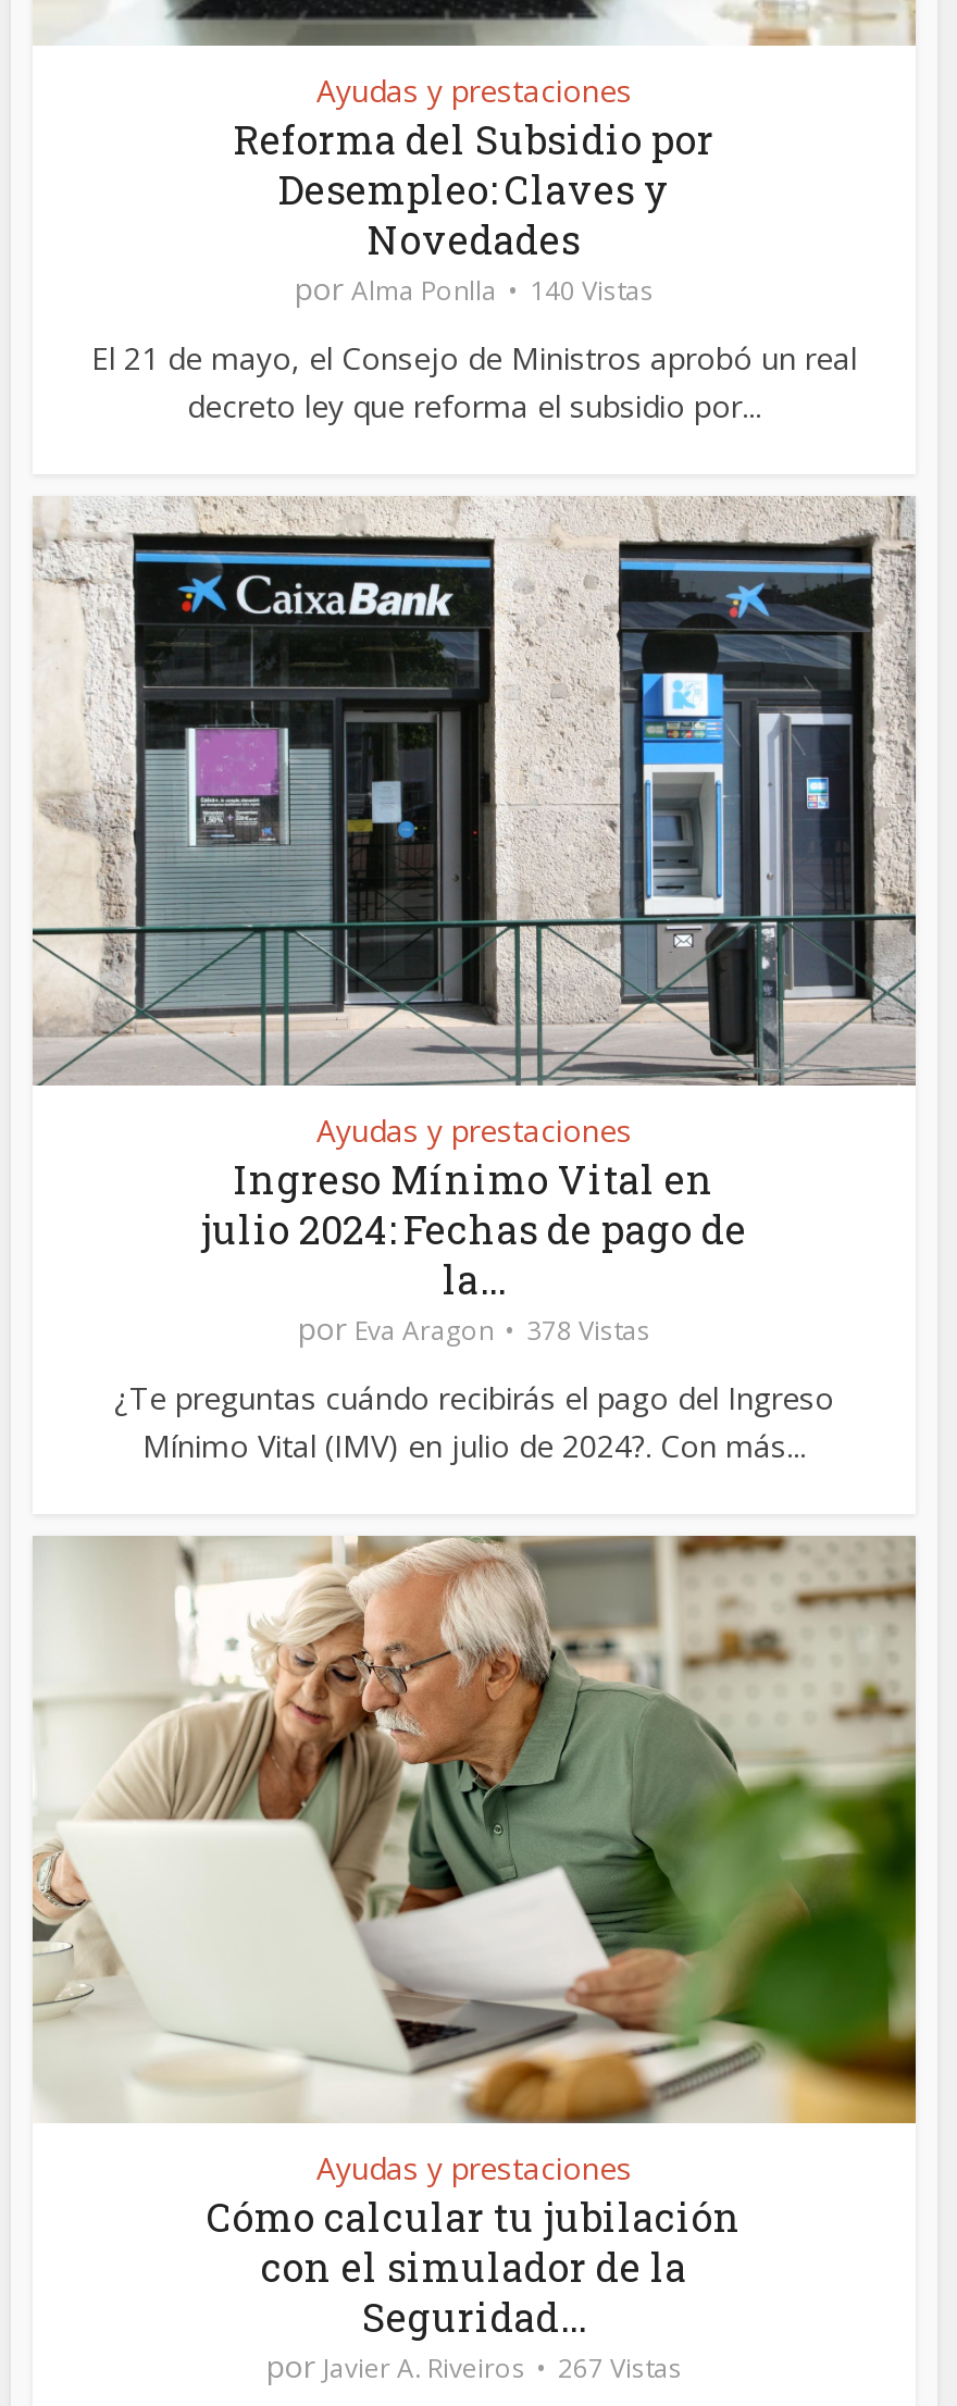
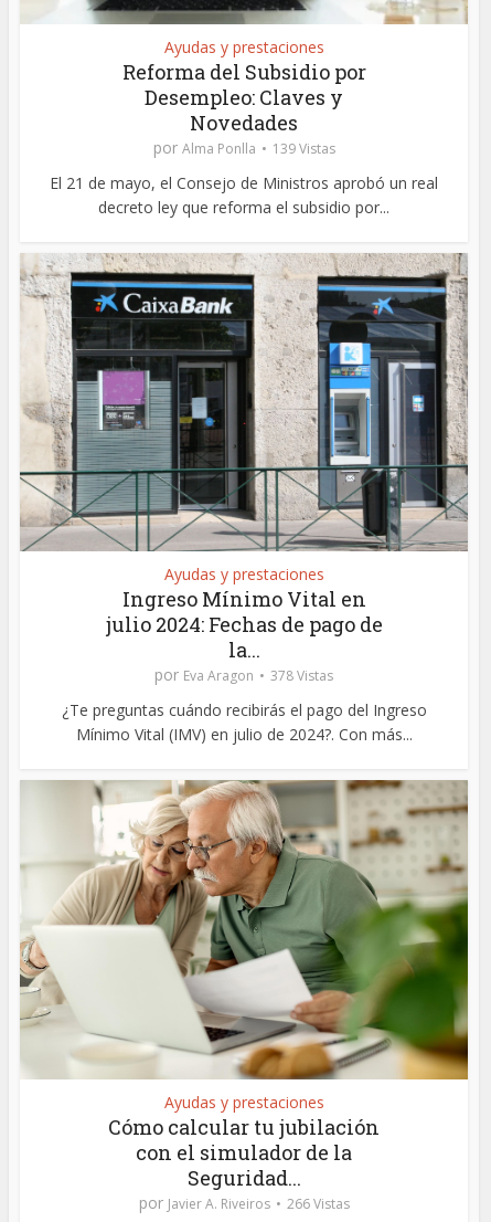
- por Alma Ponlla 140 Vistas
+ por Alma Ponlla 139 Vistas

- por Javier A. Riveiros 267 Vistas
+ por Javier A. Riveiros 266 Vistas
